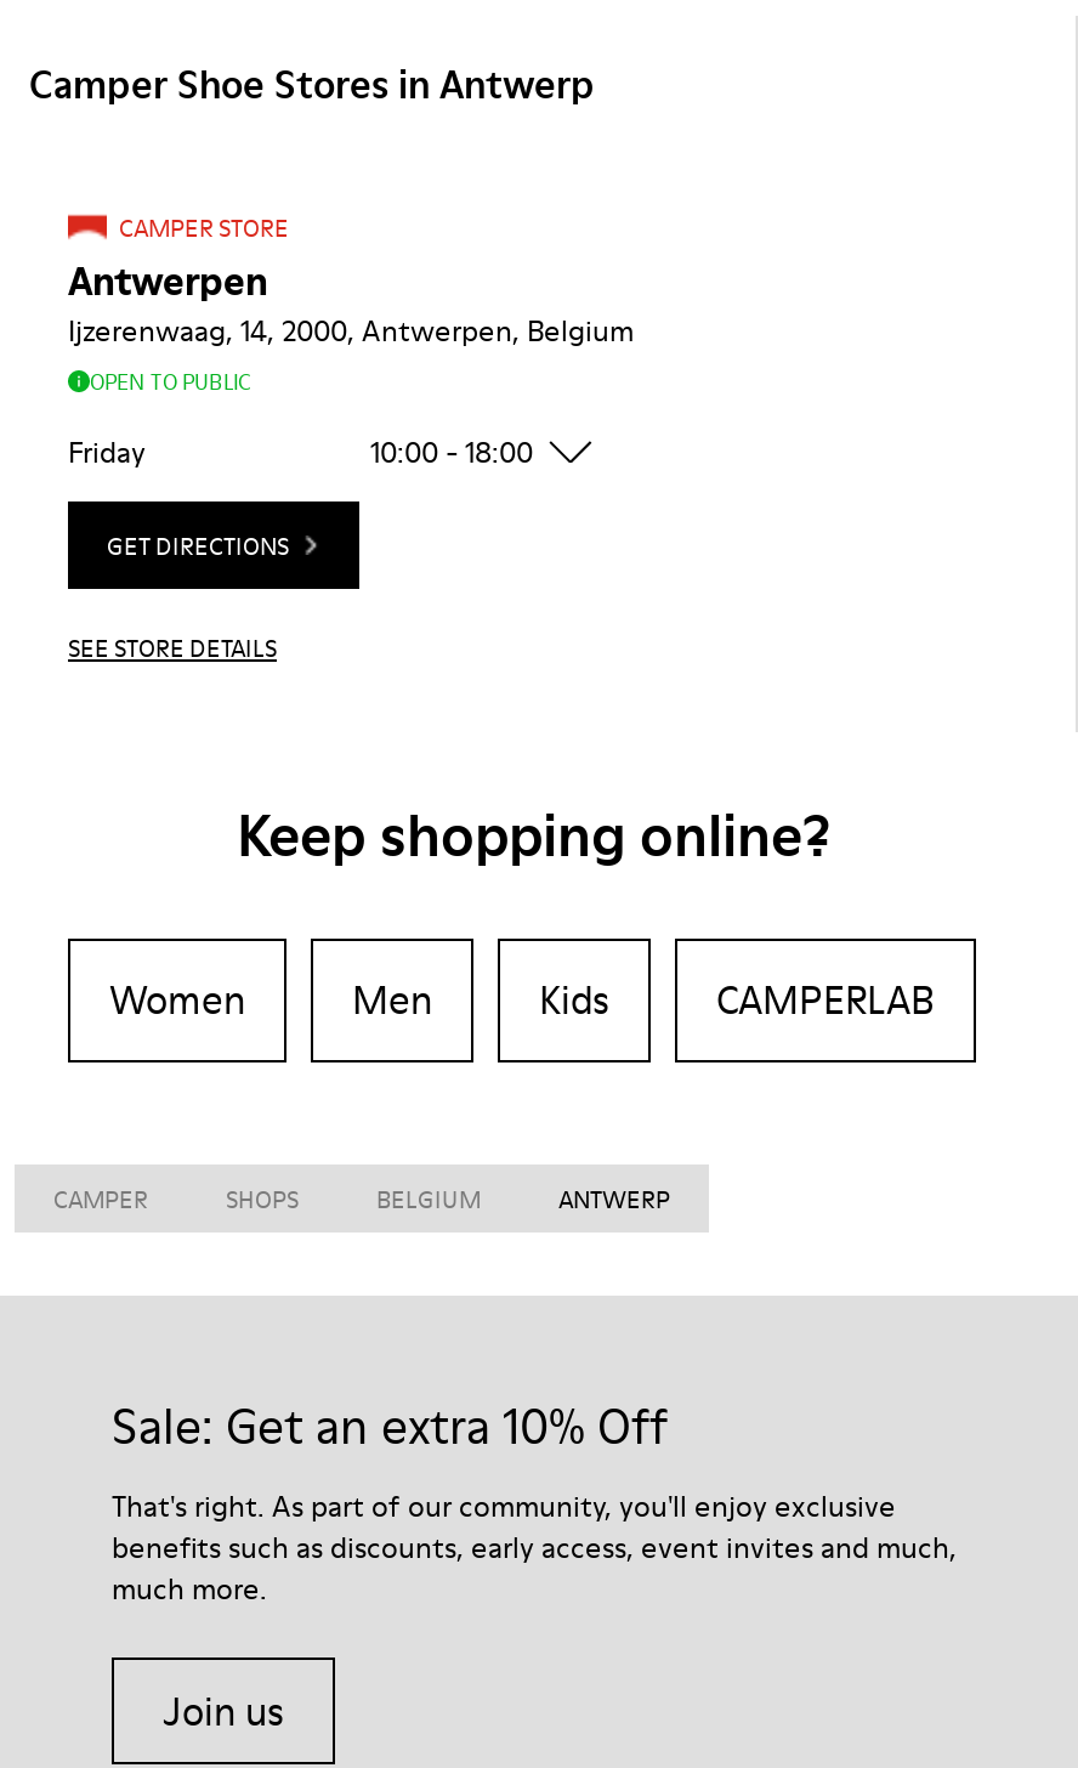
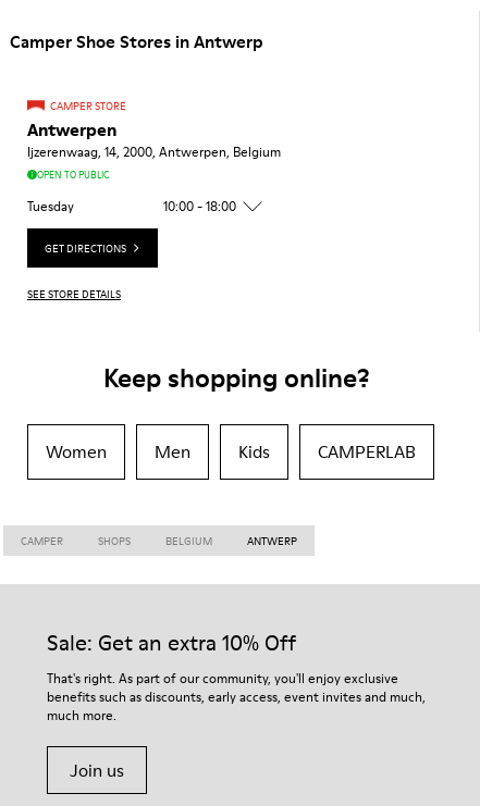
- Friday
+ Tuesday
